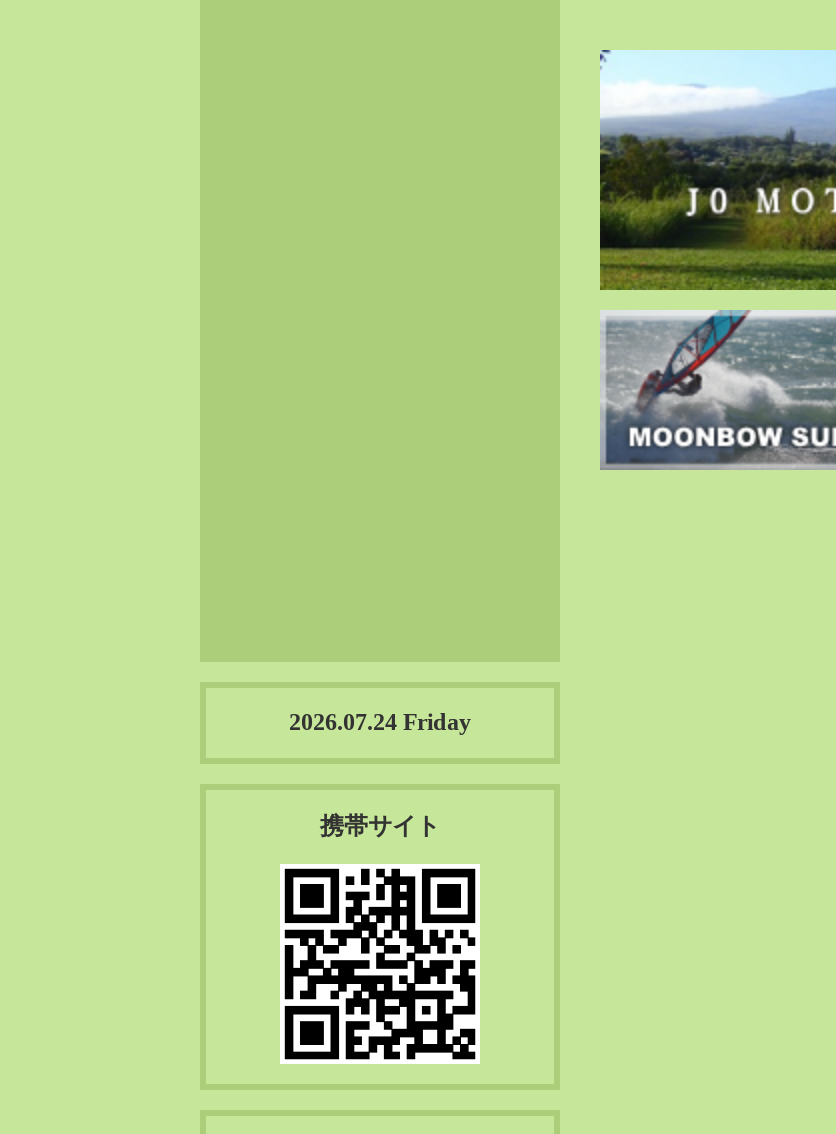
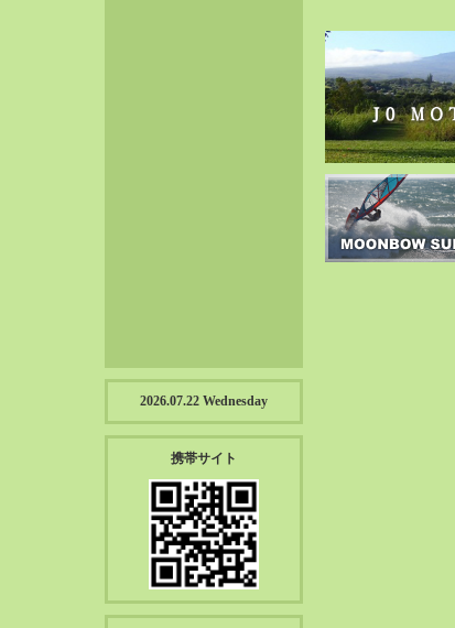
- 2026.07.24 Friday
+ 2026.07.22 Wednesday
